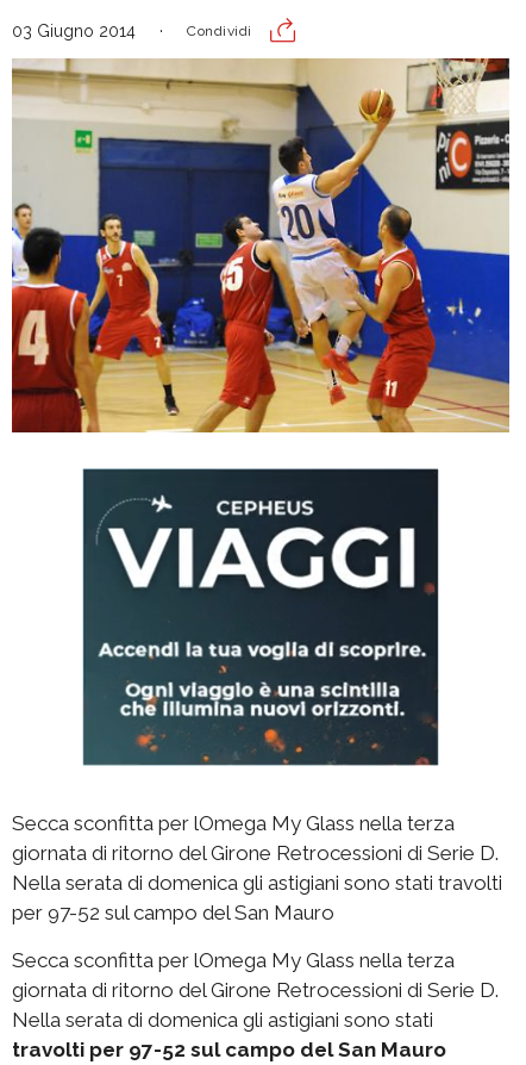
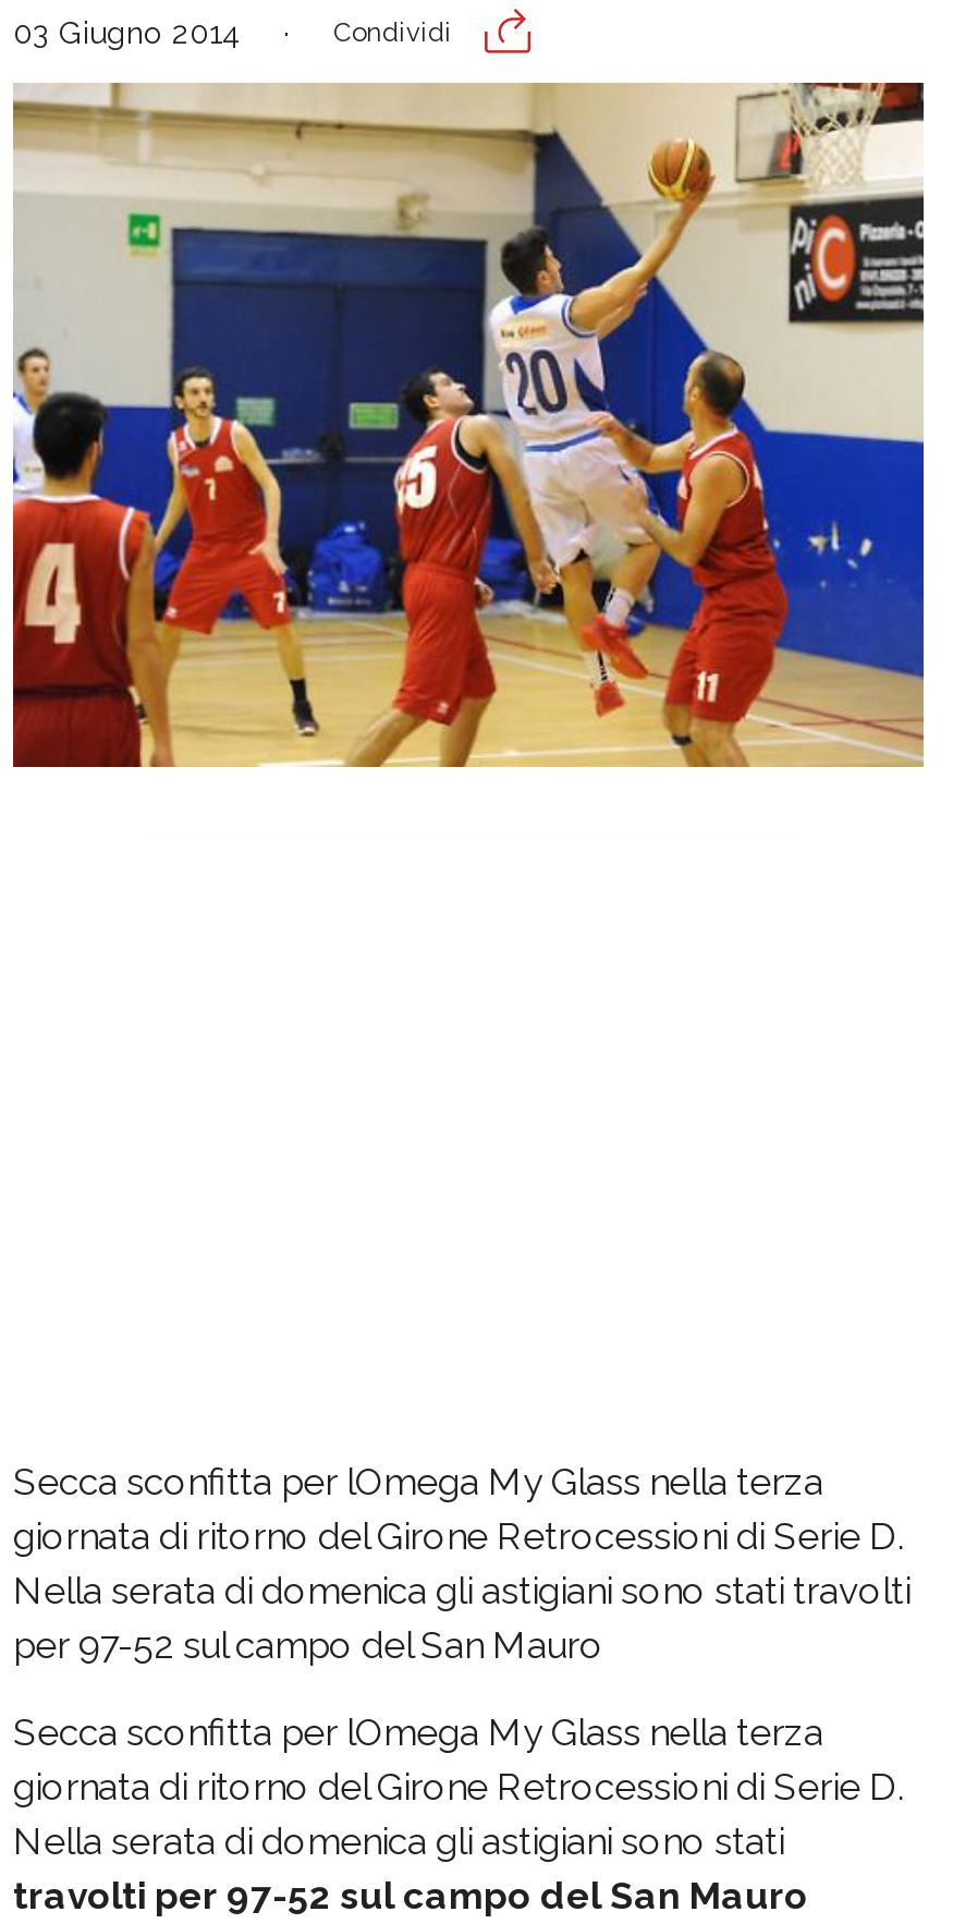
- [image]
